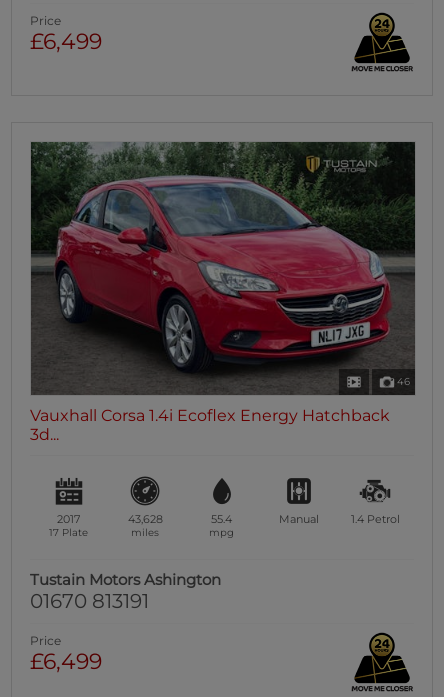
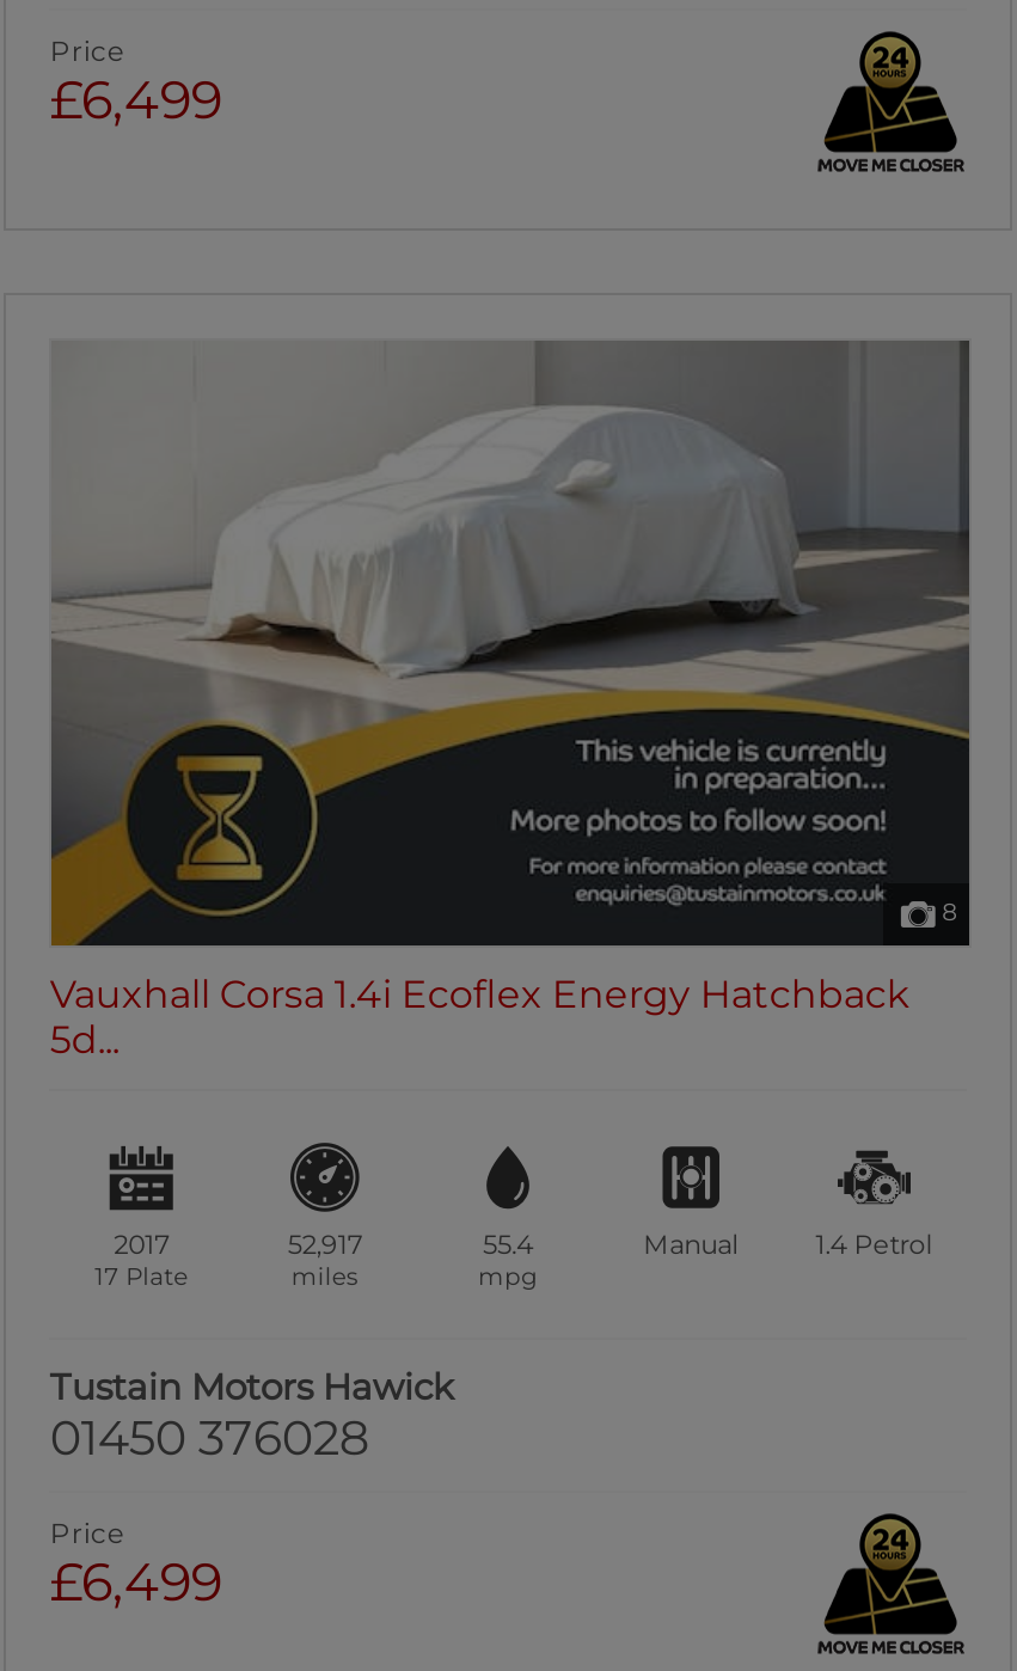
- [image]
- 46
+ [image]
+ 8

- 3d...
+ 5d...

- 43,628
+ 52,917

- Tustain Motors Ashington
+ Tustain Motors Hawick

- 01670 813191
+ 01450 376028
